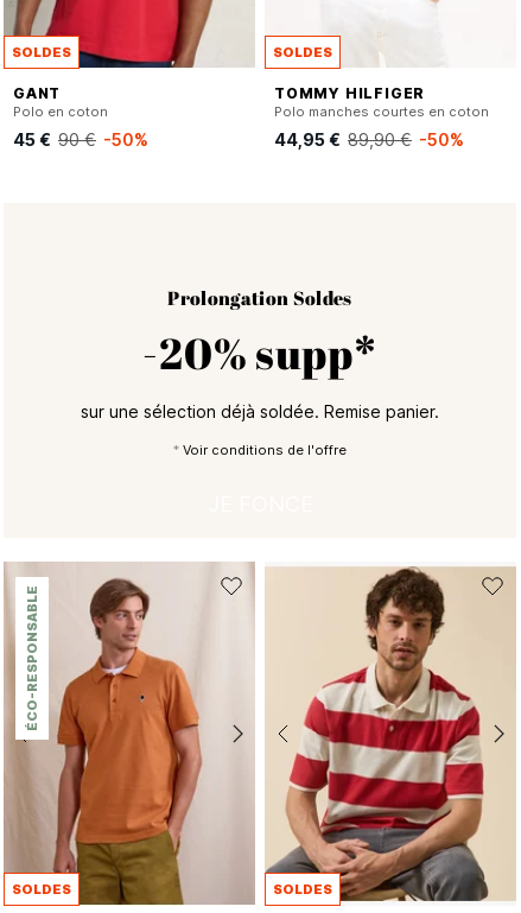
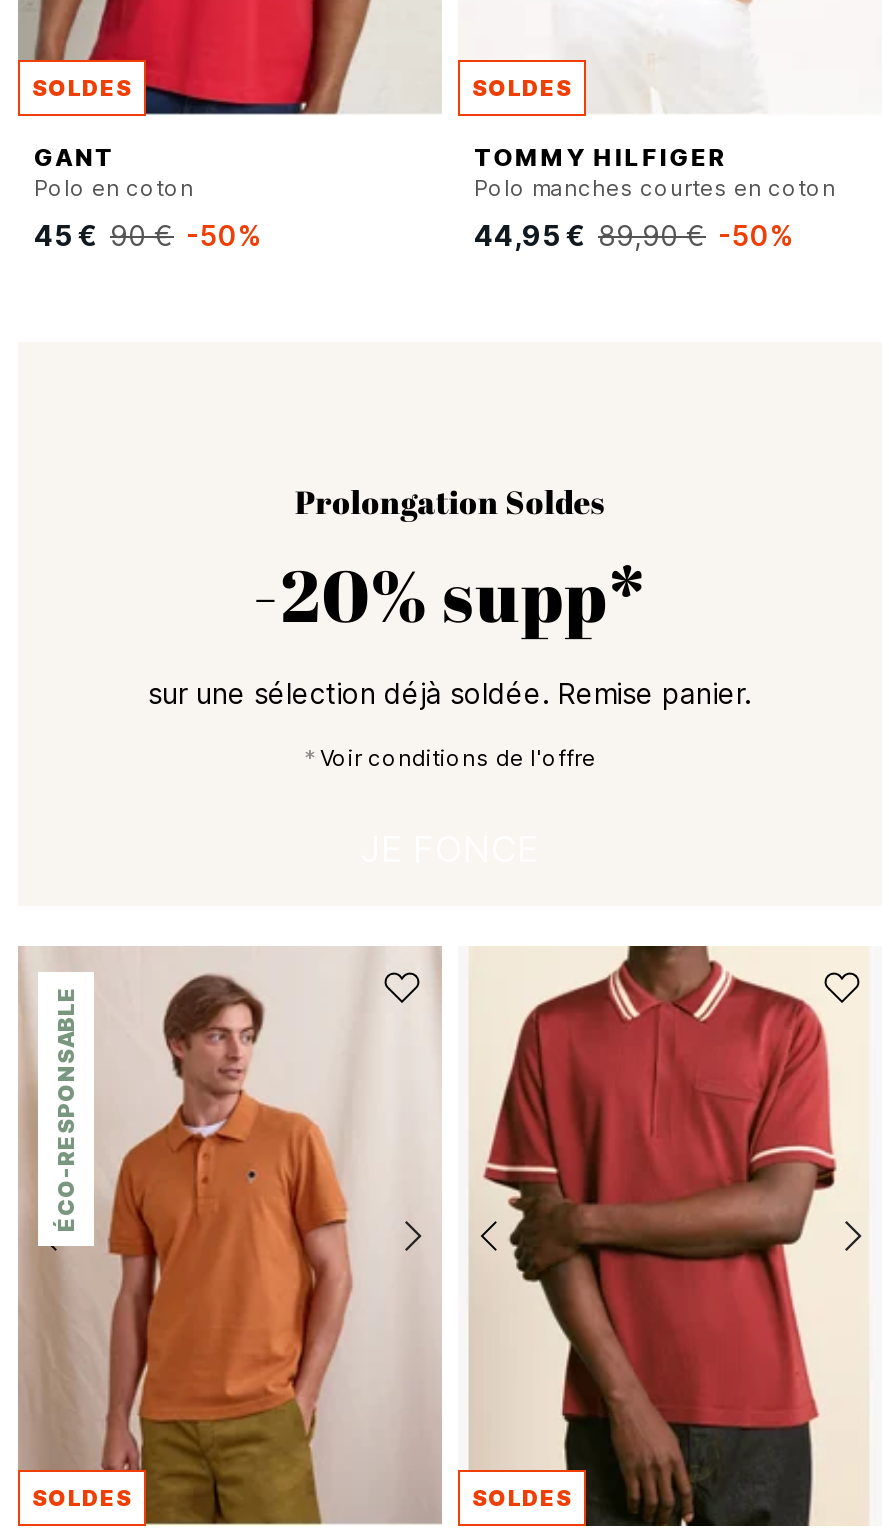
- [image]
+ [image]
